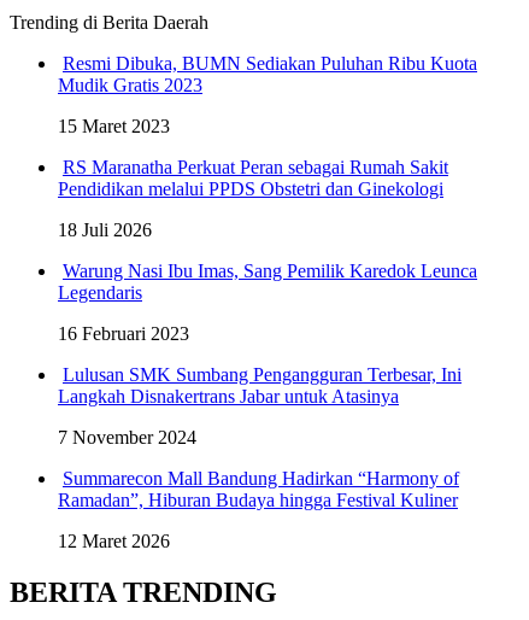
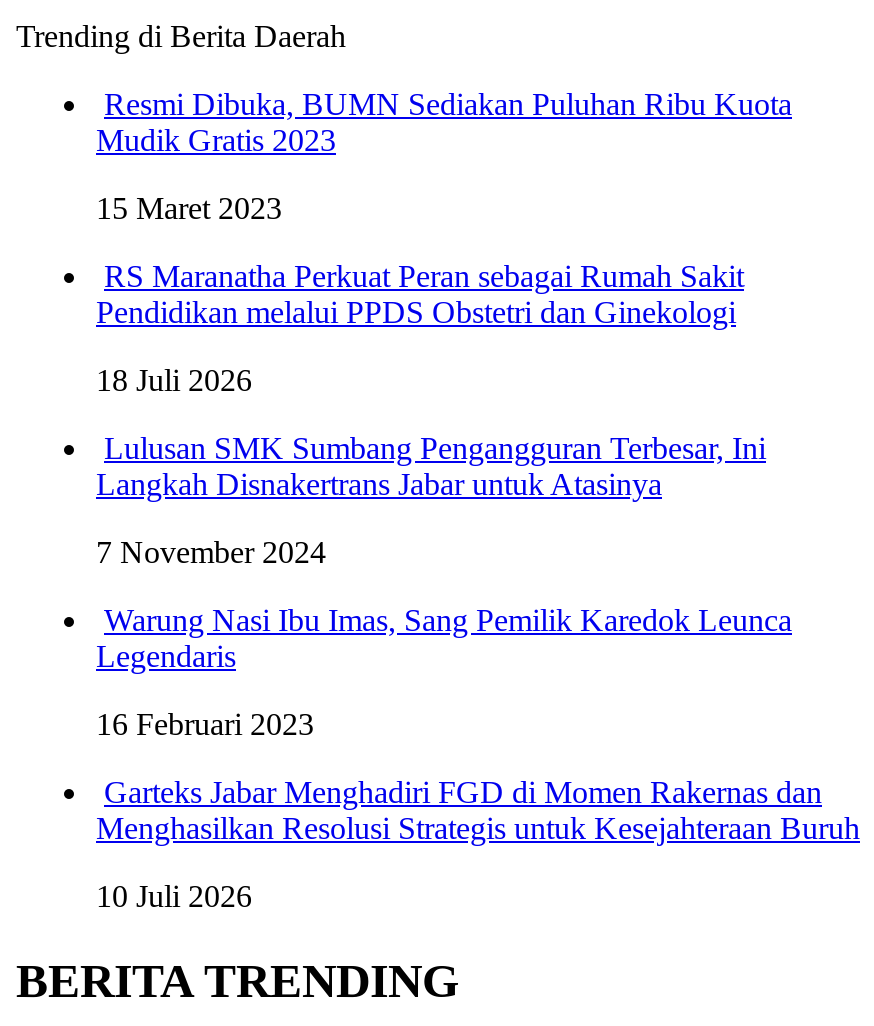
moved down: Warung Nasi Ibu Imas, Sang Pemilik Karedok Leunca | Legendaris | 16 Februari 2023

moved up: Lulusan SMK Sumbang Pengangguran Terbesar, Ini | Langkah Disnakertrans Jabar untuk Atasinya | 7 November 2024

- Summarecon Mall Bandung Hadirkan “Harmony of
- Ramadan”, Hiburan Budaya hingga Festival Kuliner
- 12 Maret 2026
+ Garteks Jabar Menghadiri FGD di Momen Rakernas dan
+ Menghasilkan Resolusi Strategis untuk Kesejahteraan Buruh
+ 10 Juli 2026
